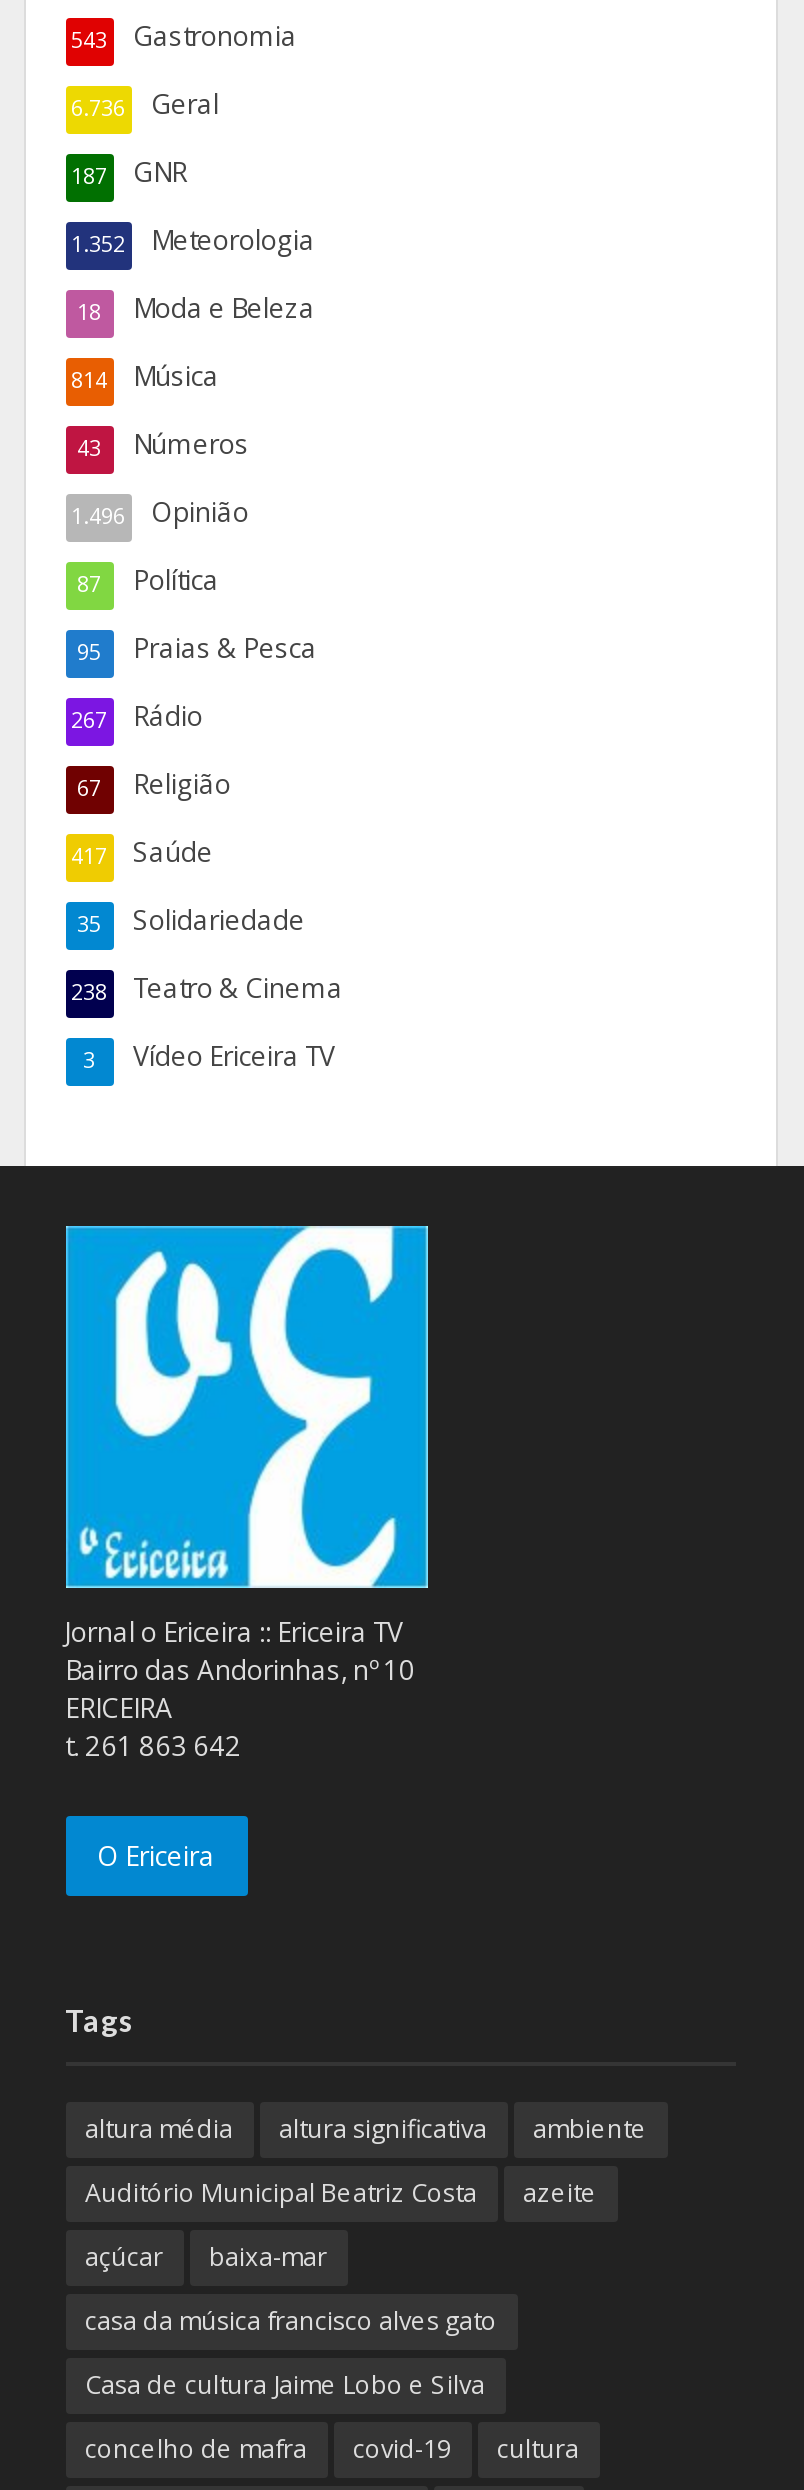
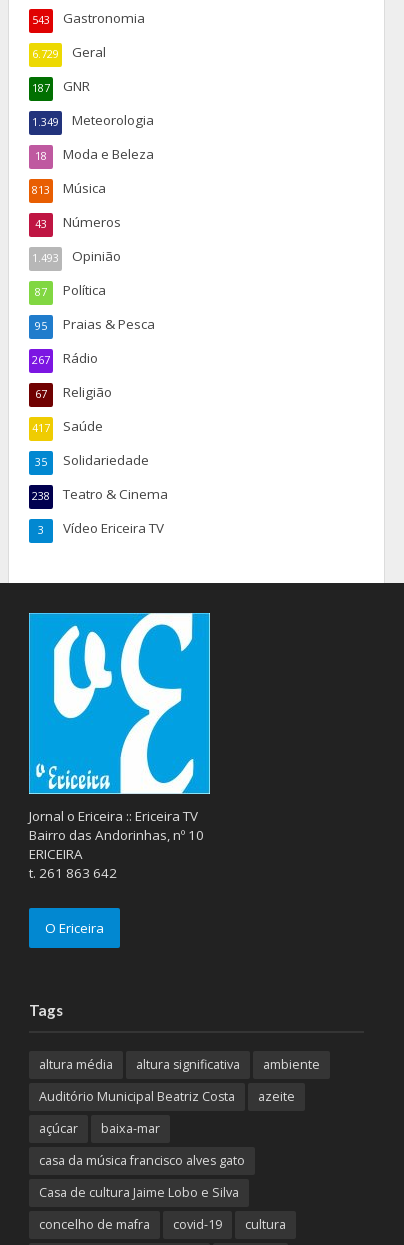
- 6.736 Geral
+ 6.729 Geral

- 1.352 Meteorologia
+ 1.349 Meteorologia

- 814 Música
+ 813 Música

- 1.496 Opinião
+ 1.493 Opinião
